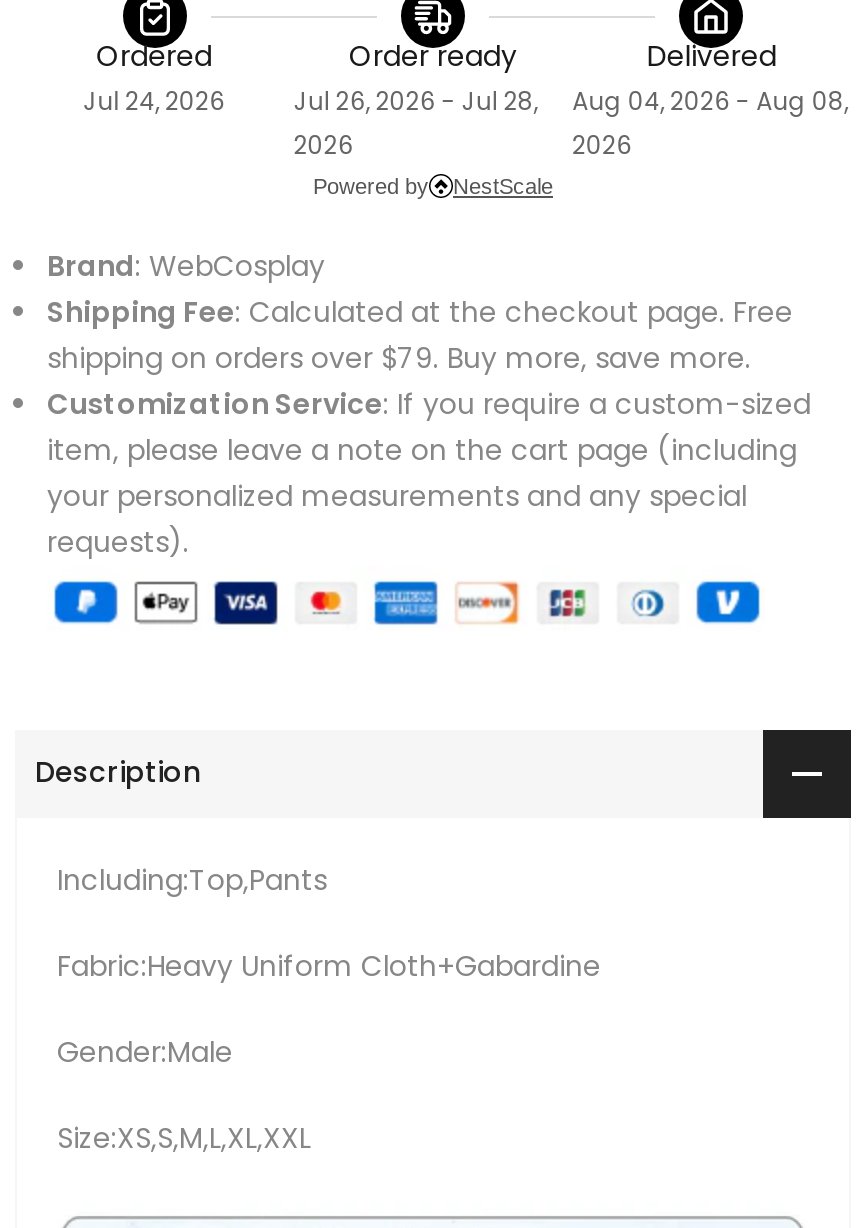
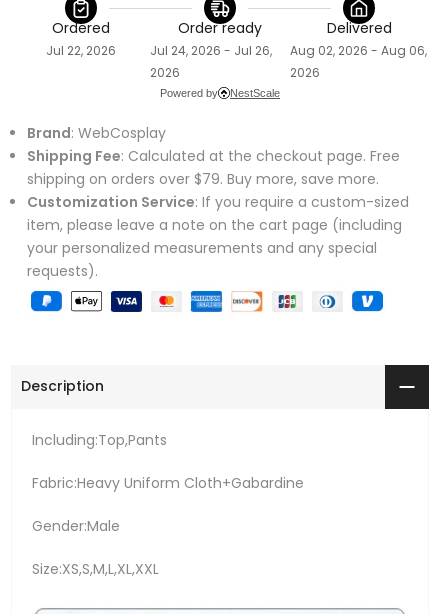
- Jul 24, 2026
+ Jul 22, 2026

- Jul 26, 2026 - Jul 28,
+ Jul 24, 2026 - Jul 26,

- Aug 04, 2026 - Aug 08,
+ Aug 02, 2026 - Aug 06,
